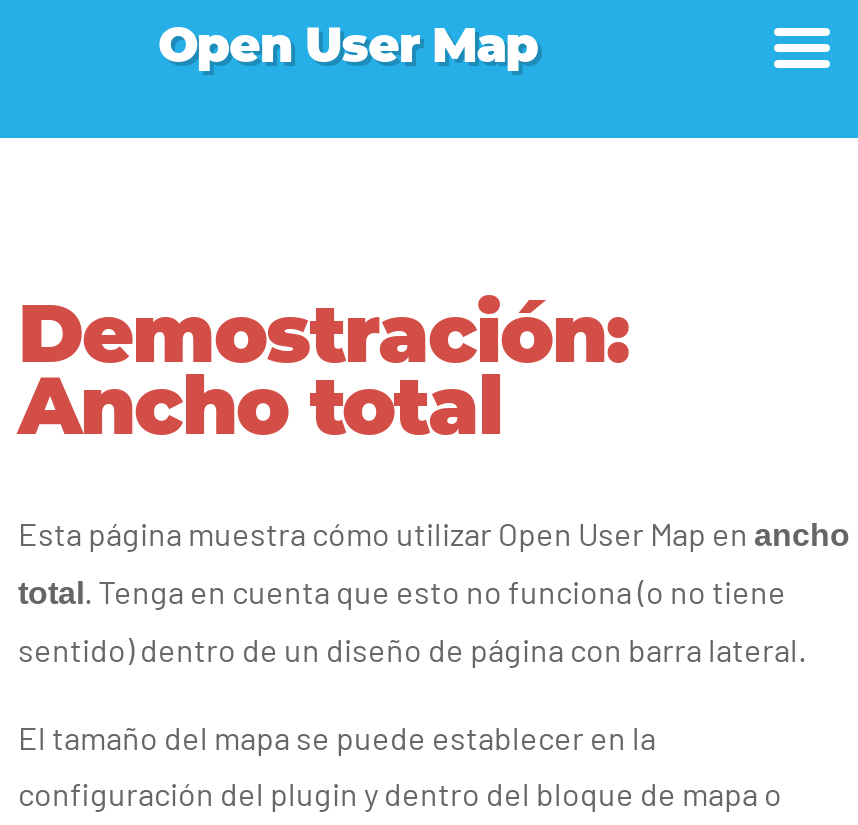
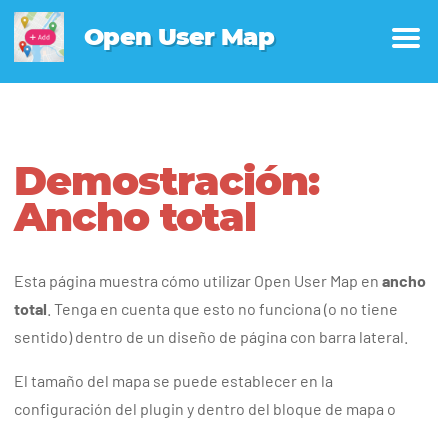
+ [image]
